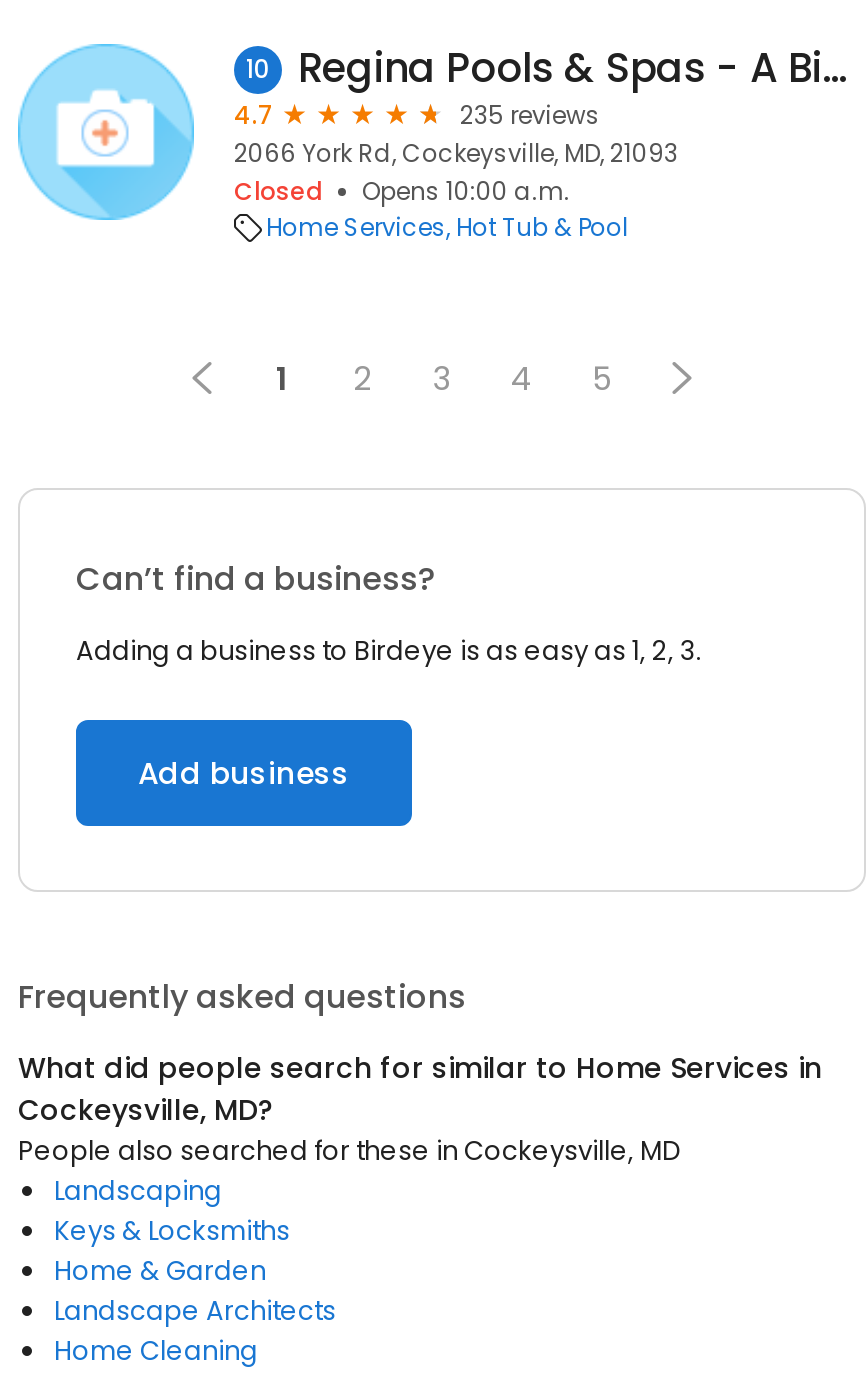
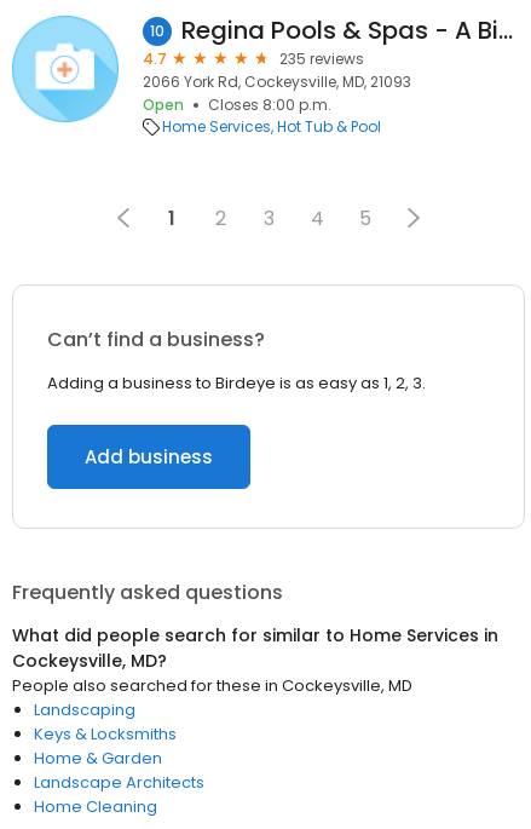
- Closed
- Opens 10:00 a.m.
+ Open
+ Closes 8:00 p.m.
